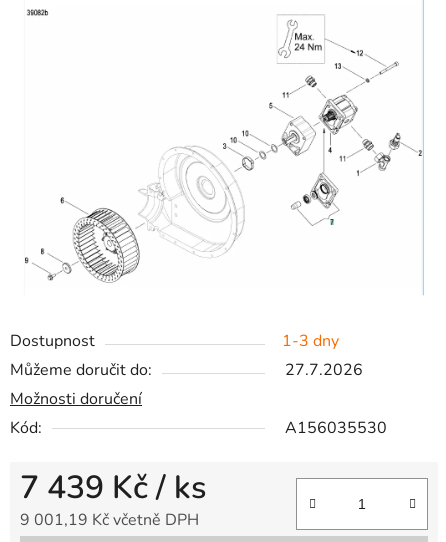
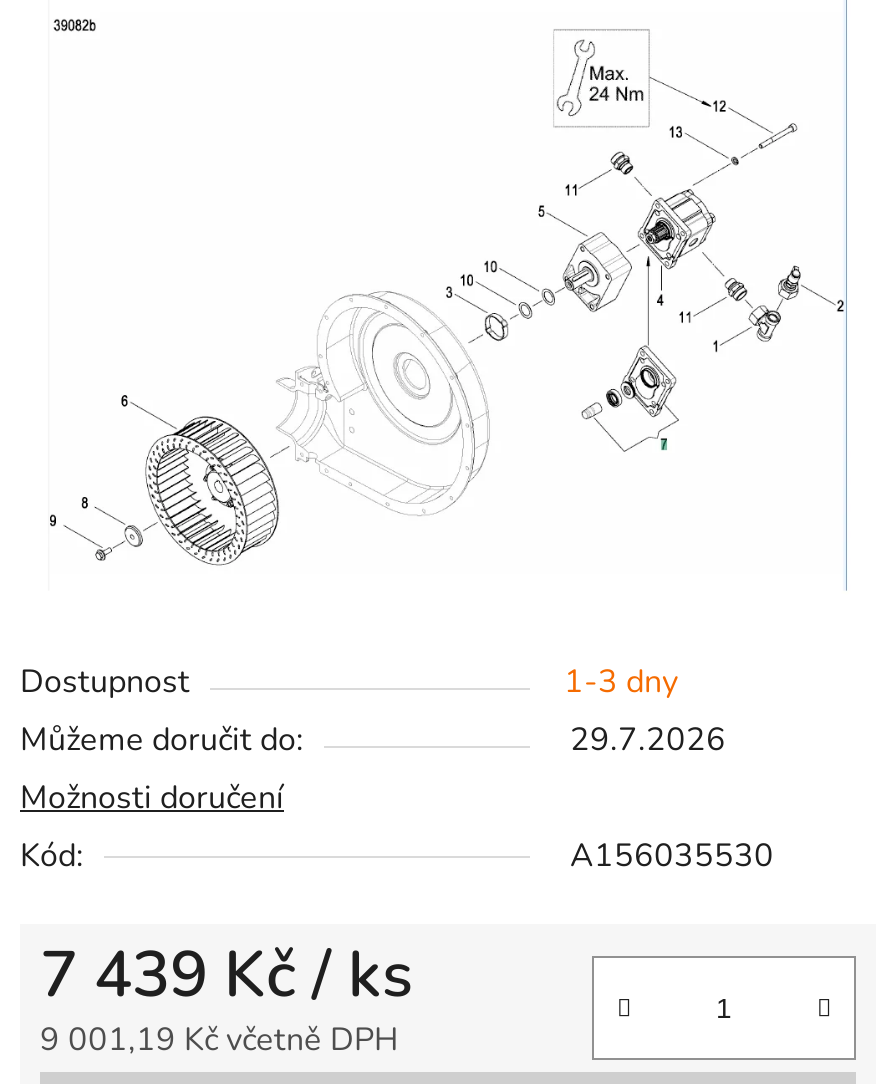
- 27.7.2026
+ 29.7.2026
